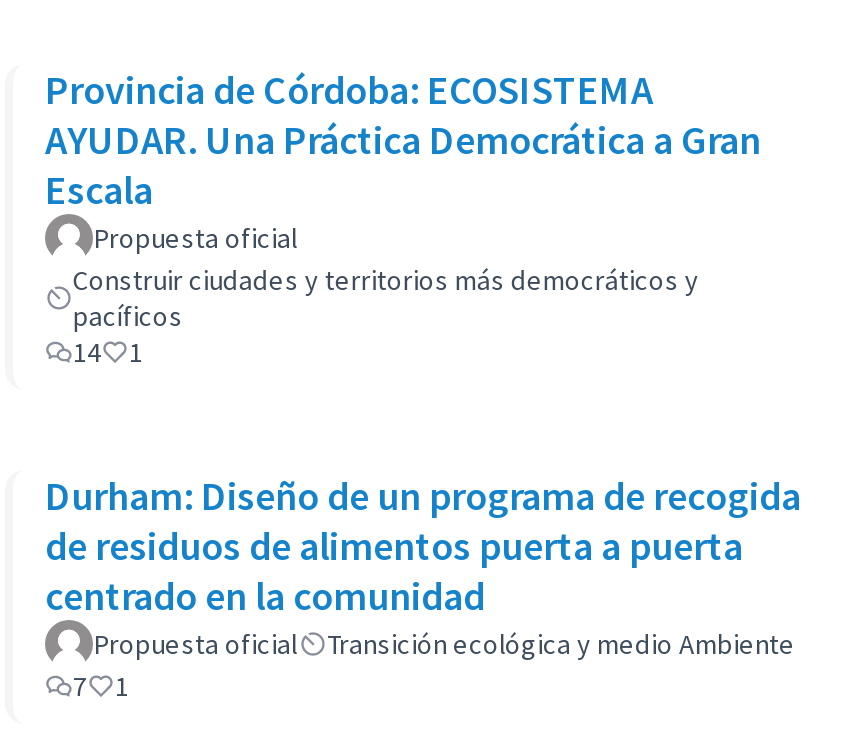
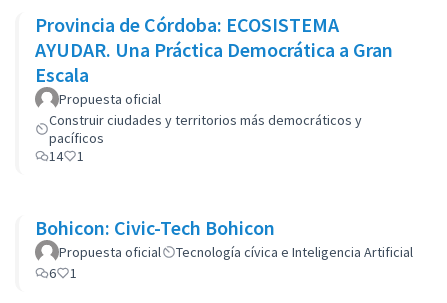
- Durham: Diseño de un programa de recogida
- de residuos de alimentos puerta a puerta
- centrado en la comunidad
+ Bohicon: Civic-Tech Bohicon

- Transición ecológica y medio Ambiente
- 7
+ Tecnología cívica e Inteligencia Artificial
+ 6
